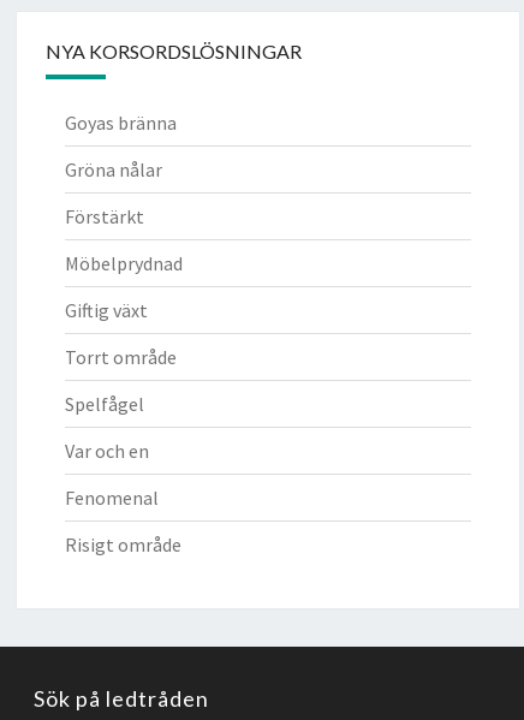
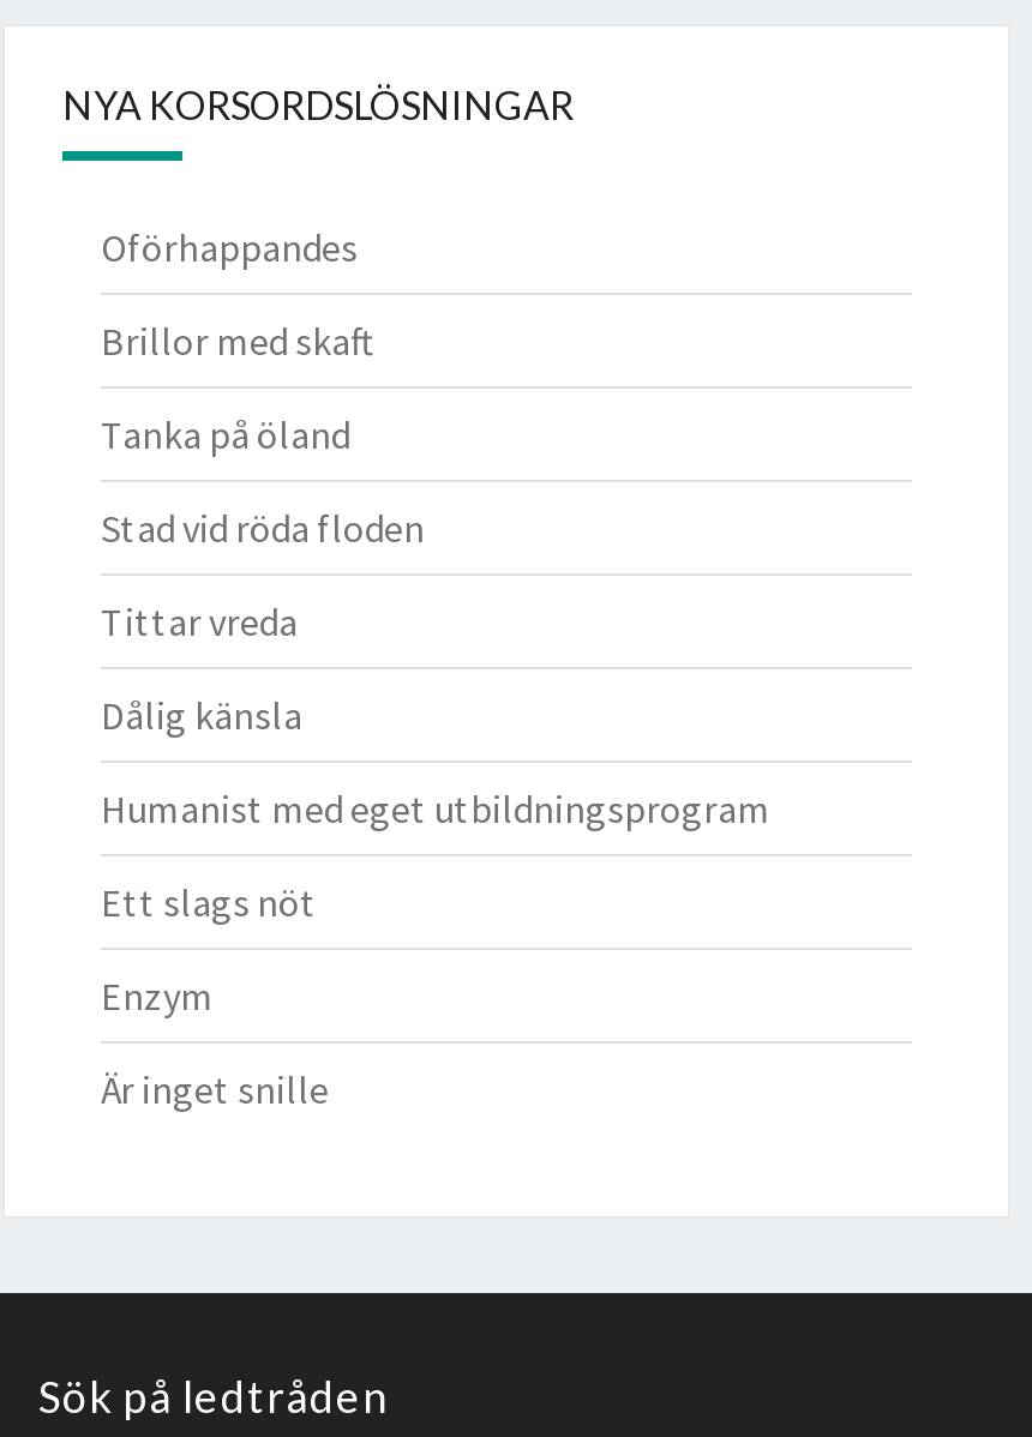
- Goyas bränna
+ Oförhappandes

- Gröna nålar
+ Brillor med skaft

- Förstärkt
+ Tanka på öland

- Möbelprydnad
+ Stad vid röda floden

- Giftig växt
+ Tittar vreda

- Torrt område
+ Dålig känsla

- Spelfågel
+ Humanist med eget utbildningsprogram

- Var och en
+ Ett slags nöt

- Fenomenal
+ Enzym

- Risigt område
+ Är inget snille
